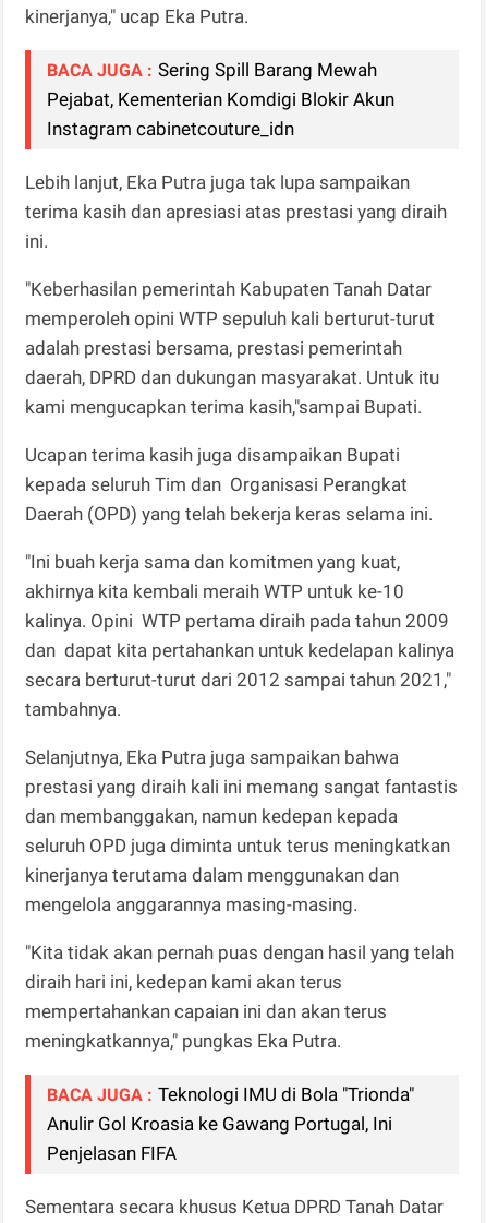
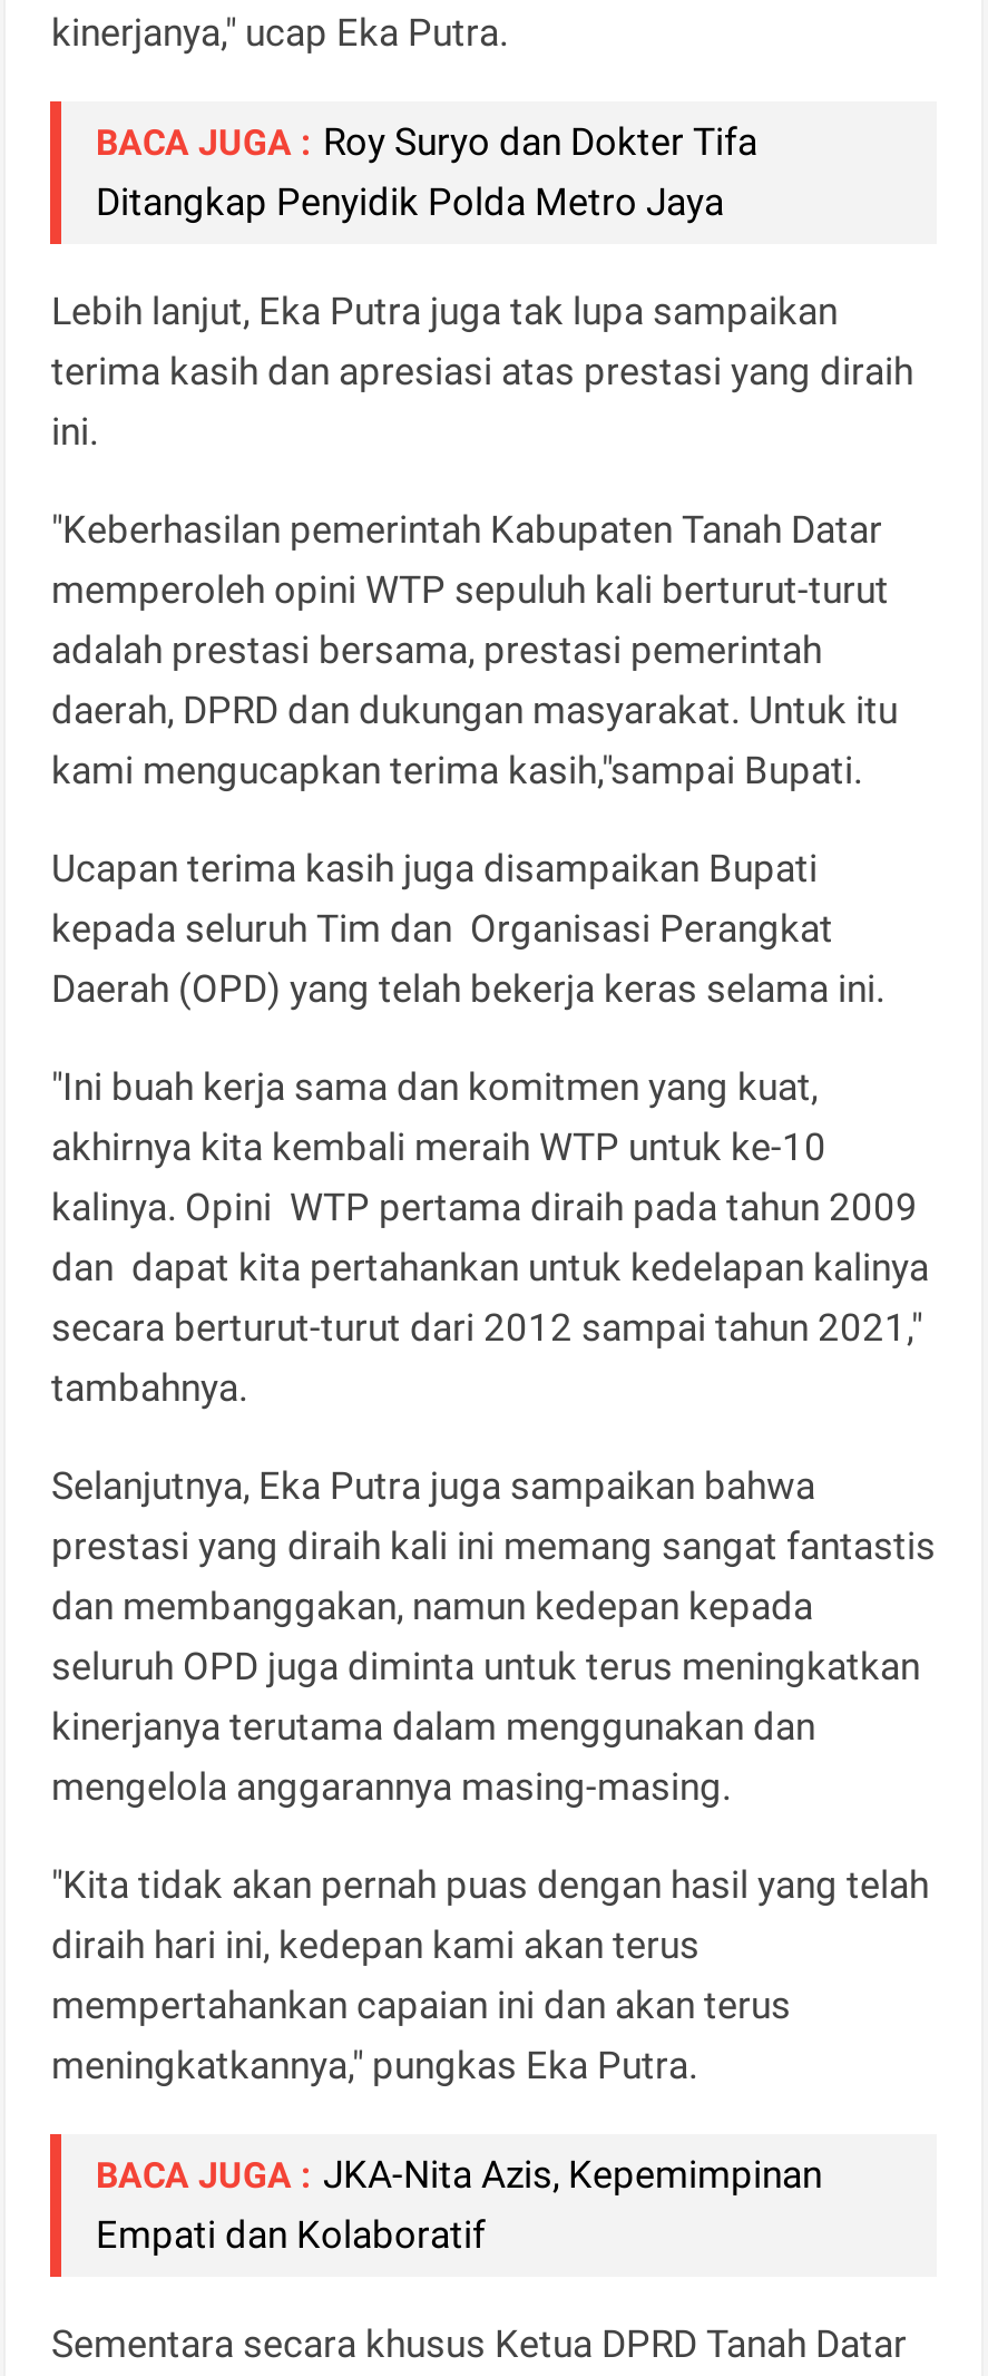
- BACA JUGA : Sering Spill Barang Mewah
- Pejabat, Kementerian Komdigi Blokir Akun
- Instagram cabinetcouture_idn
+ BACA JUGA : Roy Suryo dan Dokter Tifa
+ Ditangkap Penyidik Polda Metro Jaya

- BACA JUGA : Teknologi IMU di Bola "Trionda"
- Anulir Gol Kroasia ke Gawang Portugal, Ini
- Penjelasan FIFA
+ BACA JUGA : JKA-Nita Azis, Kepemimpinan
+ Empati dan Kolaboratif
